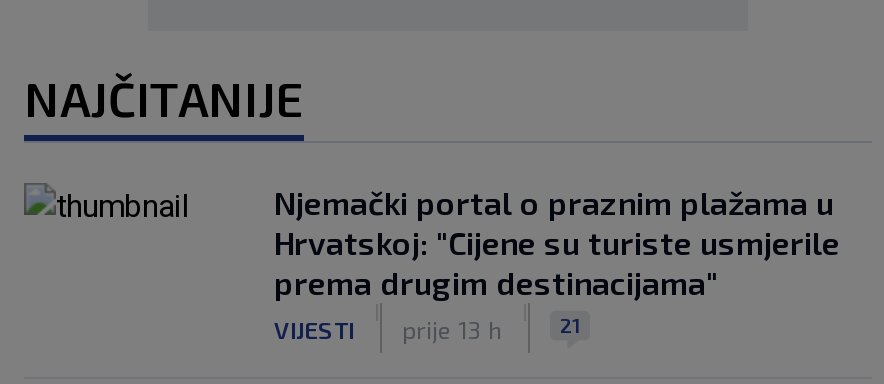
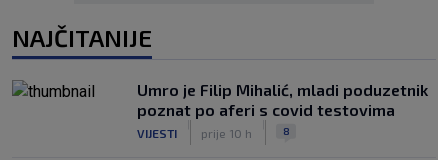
- Njemački portal o praznim plažama u
- Hrvatskoj: "Cijene su turiste usmjerile
- prema drugim destinacijama"
+ Umro je Filip Mihalić, mladi poduzetnik
+ poznat po aferi s covid testovima

- VIJESTI prije 13 h
+ VIJESTI prije 10 h

- 21
+ 8
